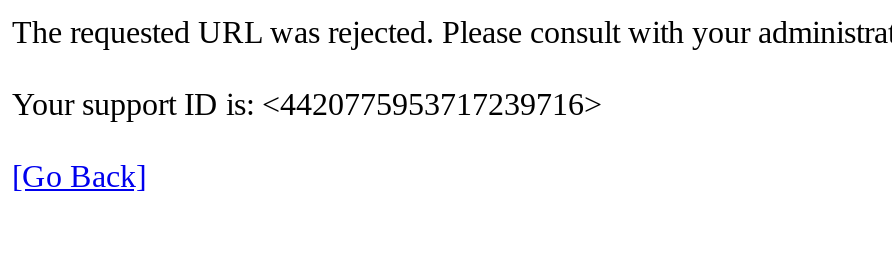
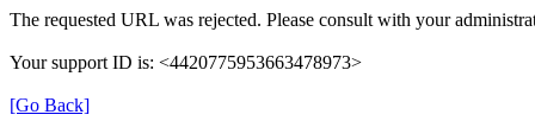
- Your support ID is: <4420775953717239716>
+ Your support ID is: <4420775953663478973>
